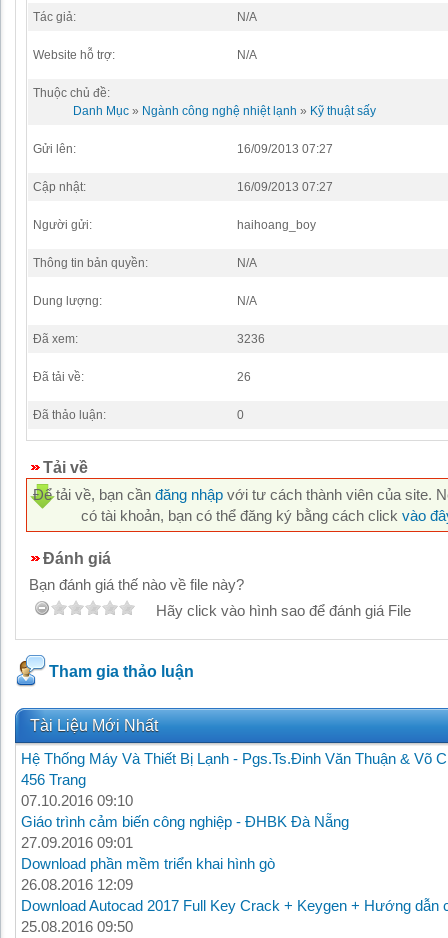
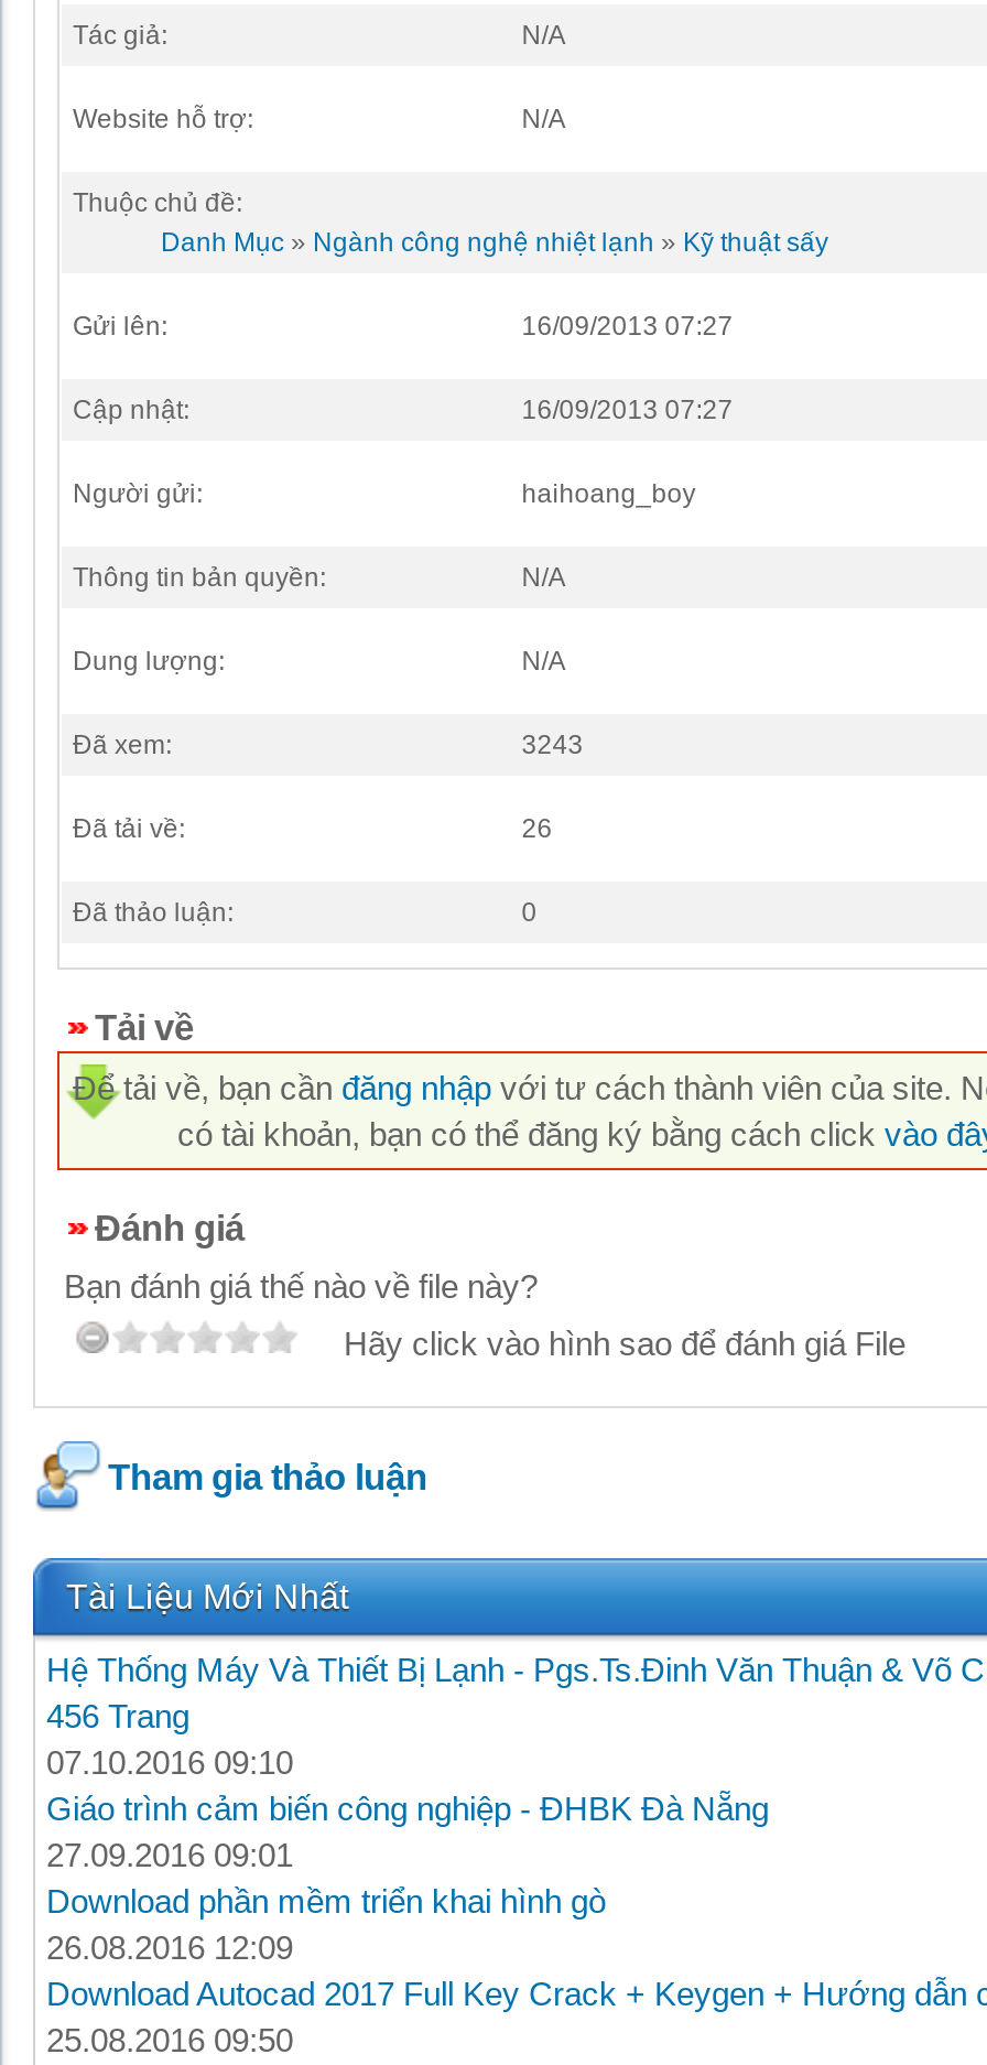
- 3236
+ 3243
